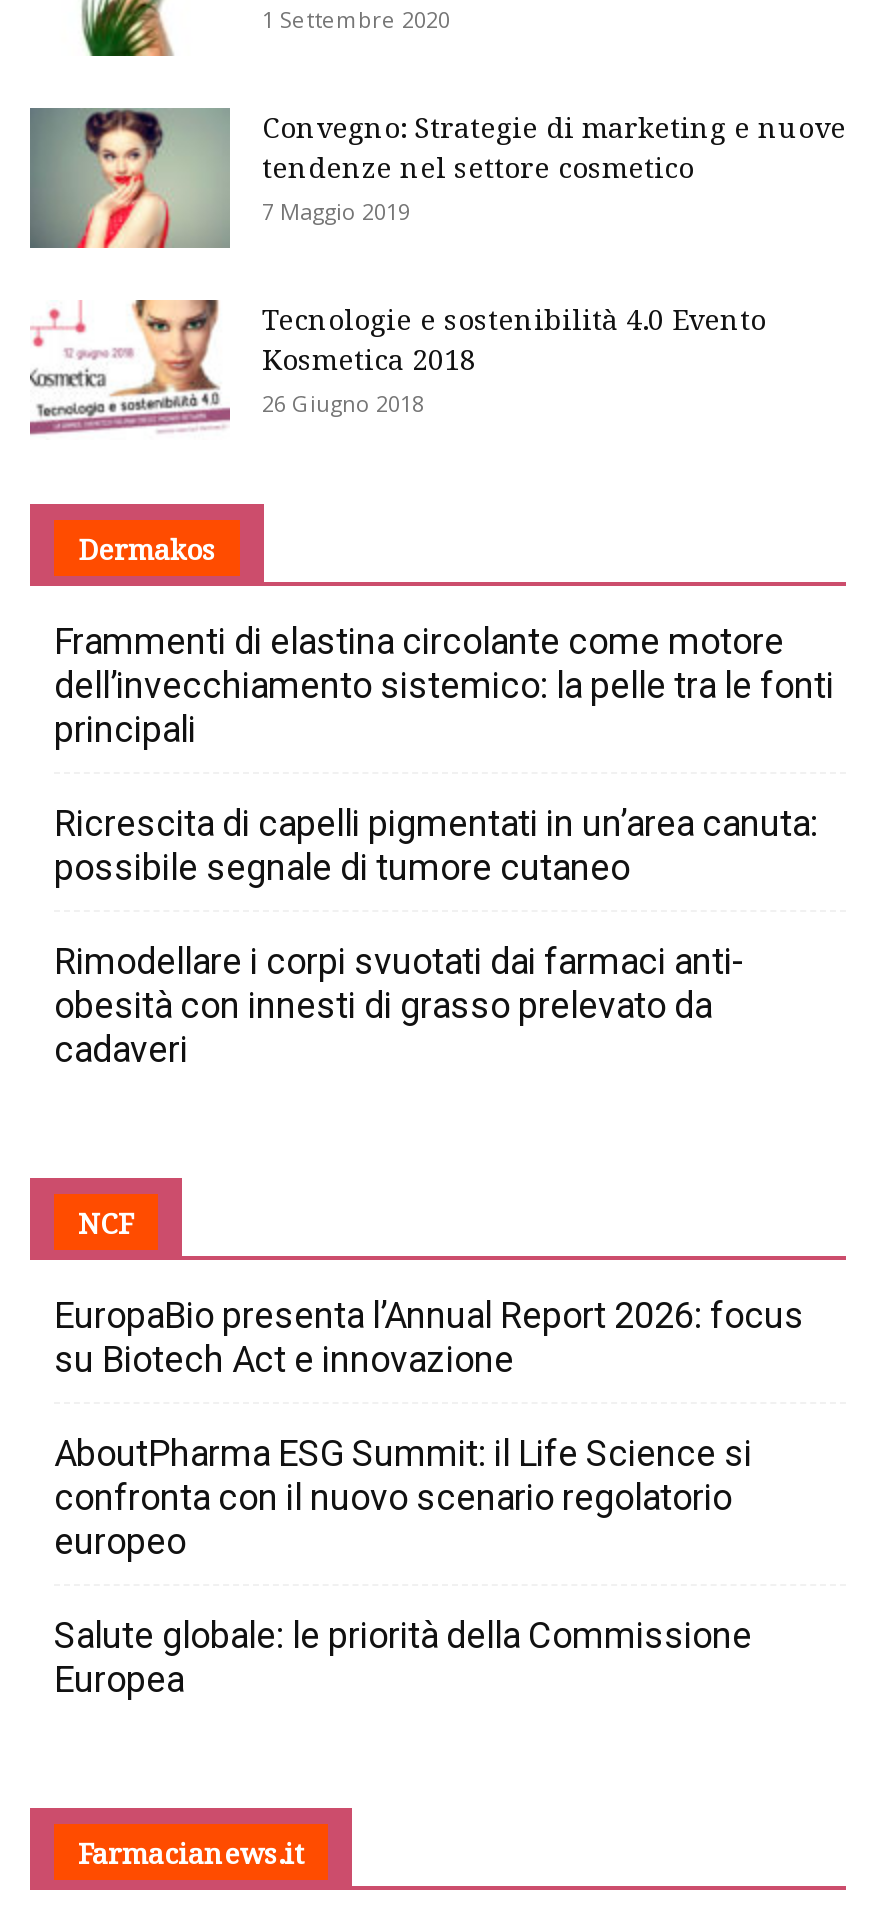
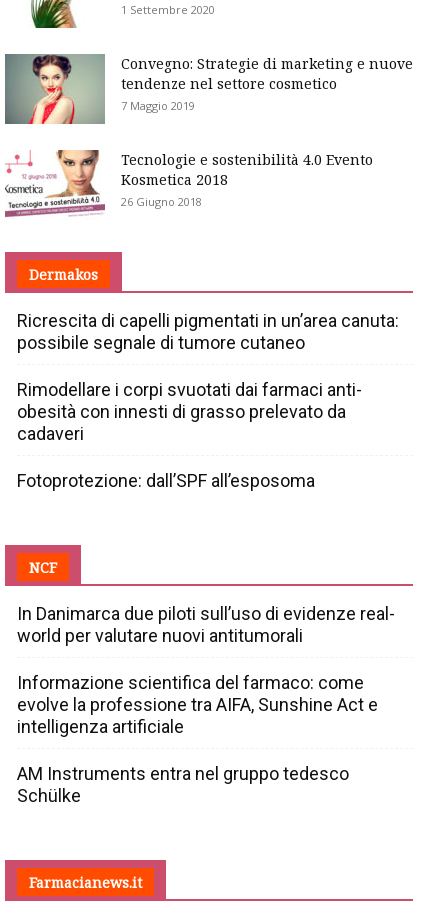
- Frammenti di elastina circolante come motore
- dell’invecchiamento sistemico: la pelle tra le fonti
- principali

moved up: Ricrescita di capelli pigmentati in un’area canuta: | possibile segnale di tumore cutaneo | Rimodellare i corpi svuotati dai farmaci anti- | obesità con innesti di grasso prelevato da | cadaveri

+ Fotoprotezione: dall’SPF all’esposoma

- EuropaBio presenta l’Annual Report 2026: focus
- su Biotech Act e innovazione
+ In Danimarca due piloti sull’uso di evidenze real-
+ world per valutare nuovi antitumorali

- AboutPharma ESG Summit: il Life Science si
- confronta con il nuovo scenario regolatorio
- europeo
+ Informazione scientifica del farmaco: come
+ evolve la professione tra AIFA, Sunshine Act e
+ intelligenza artificiale

- Salute globale: le priorità della Commissione
- Europea
+ AM Instruments entra nel gruppo tedesco
+ Schülke
